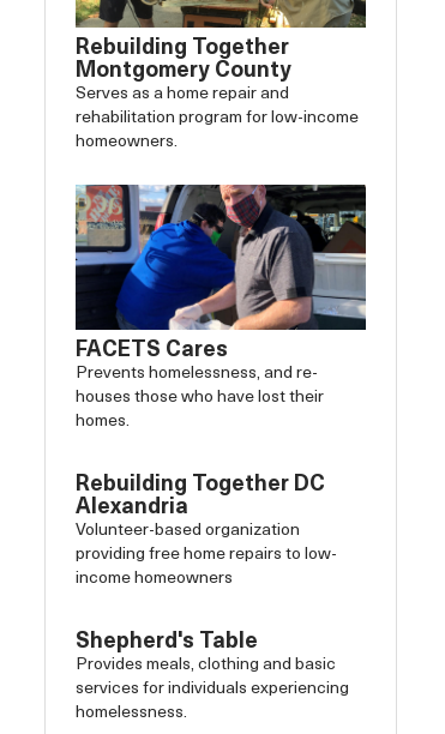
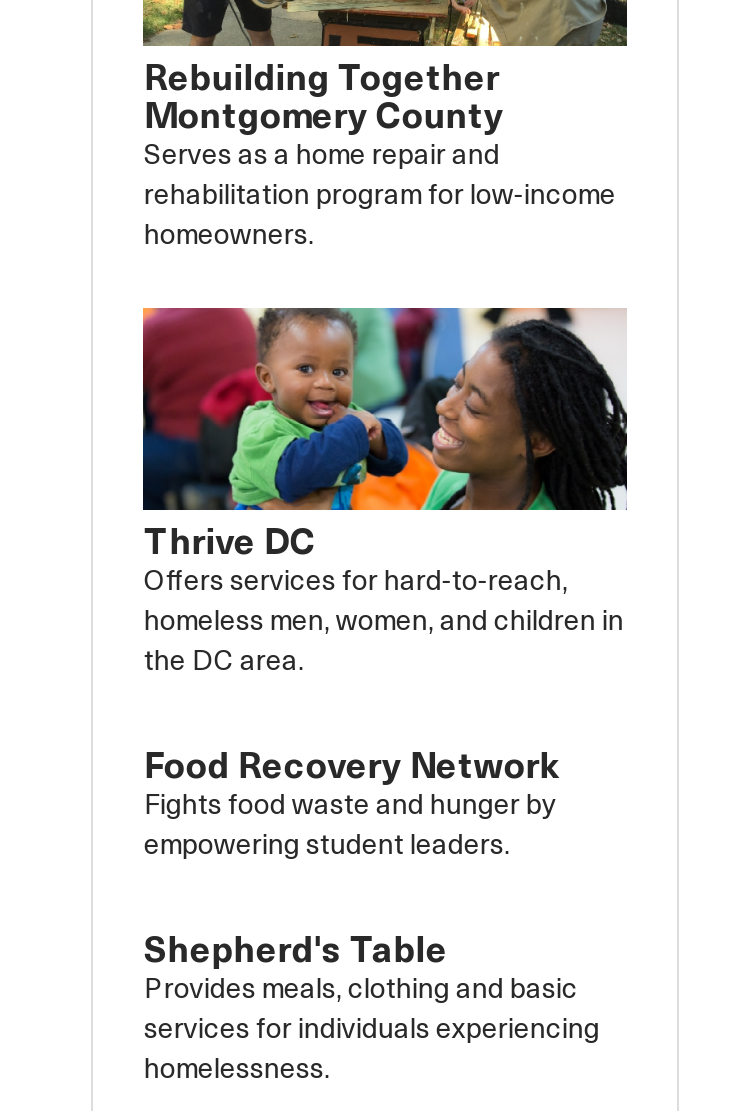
- [image]
- FACETS Cares
- Prevents homelessness, and re-
- houses those who have lost their
- homes.
+ [image]
+ Thrive DC
+ Offers services for hard-to-reach,
+ homeless men, women, and children in
+ the DC area.

- Rebuilding Together DC
- Alexandria
- Volunteer-based organization
- providing free home repairs to low-
- income homeowners
+ Food Recovery Network
+ Fights food waste and hunger by
+ empowering student leaders.
